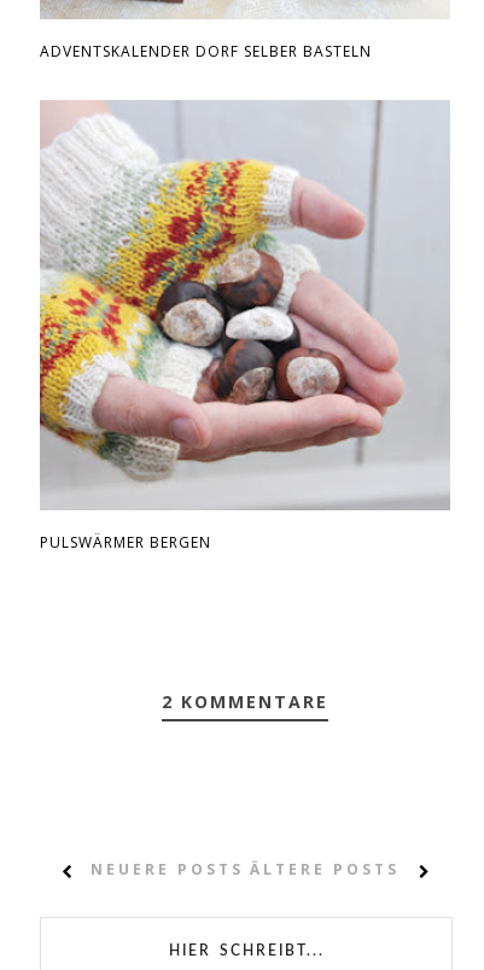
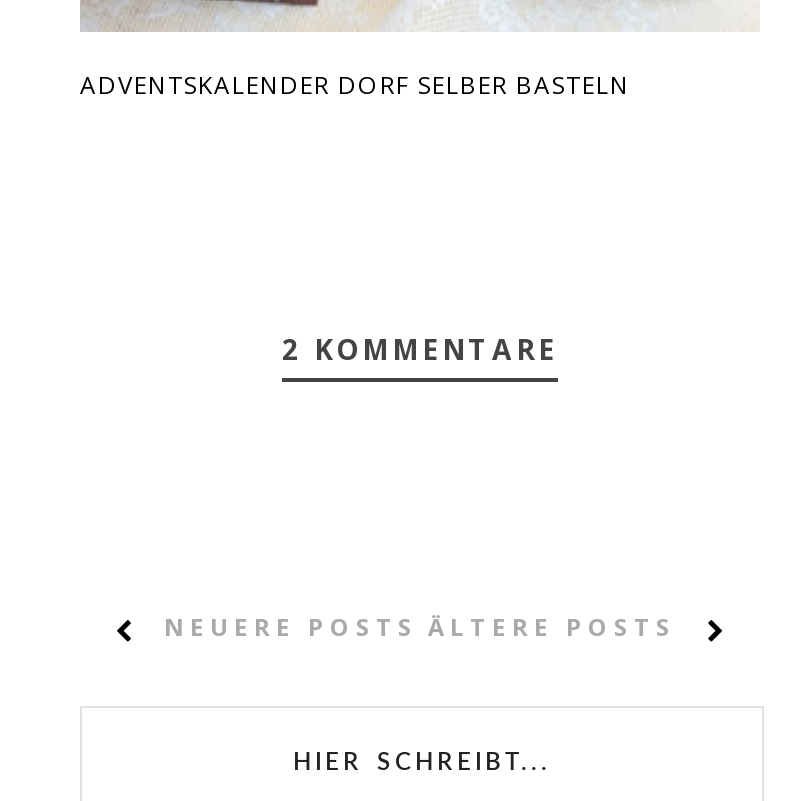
- [image]
- PULSWÄRMER BERGEN
